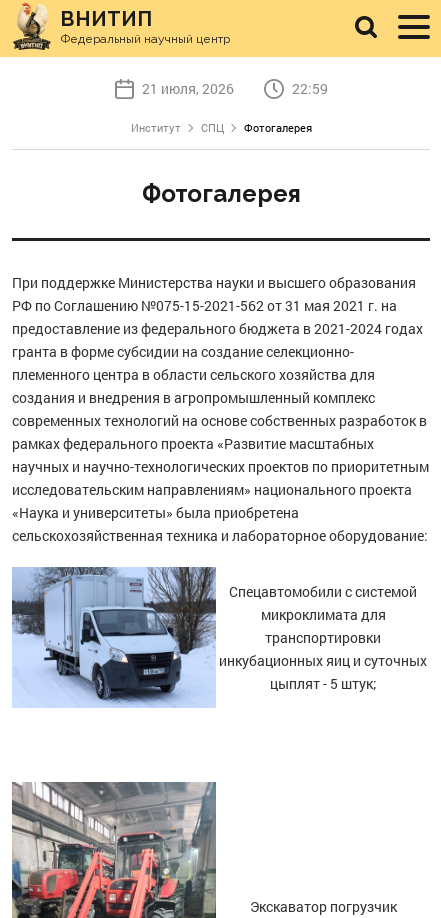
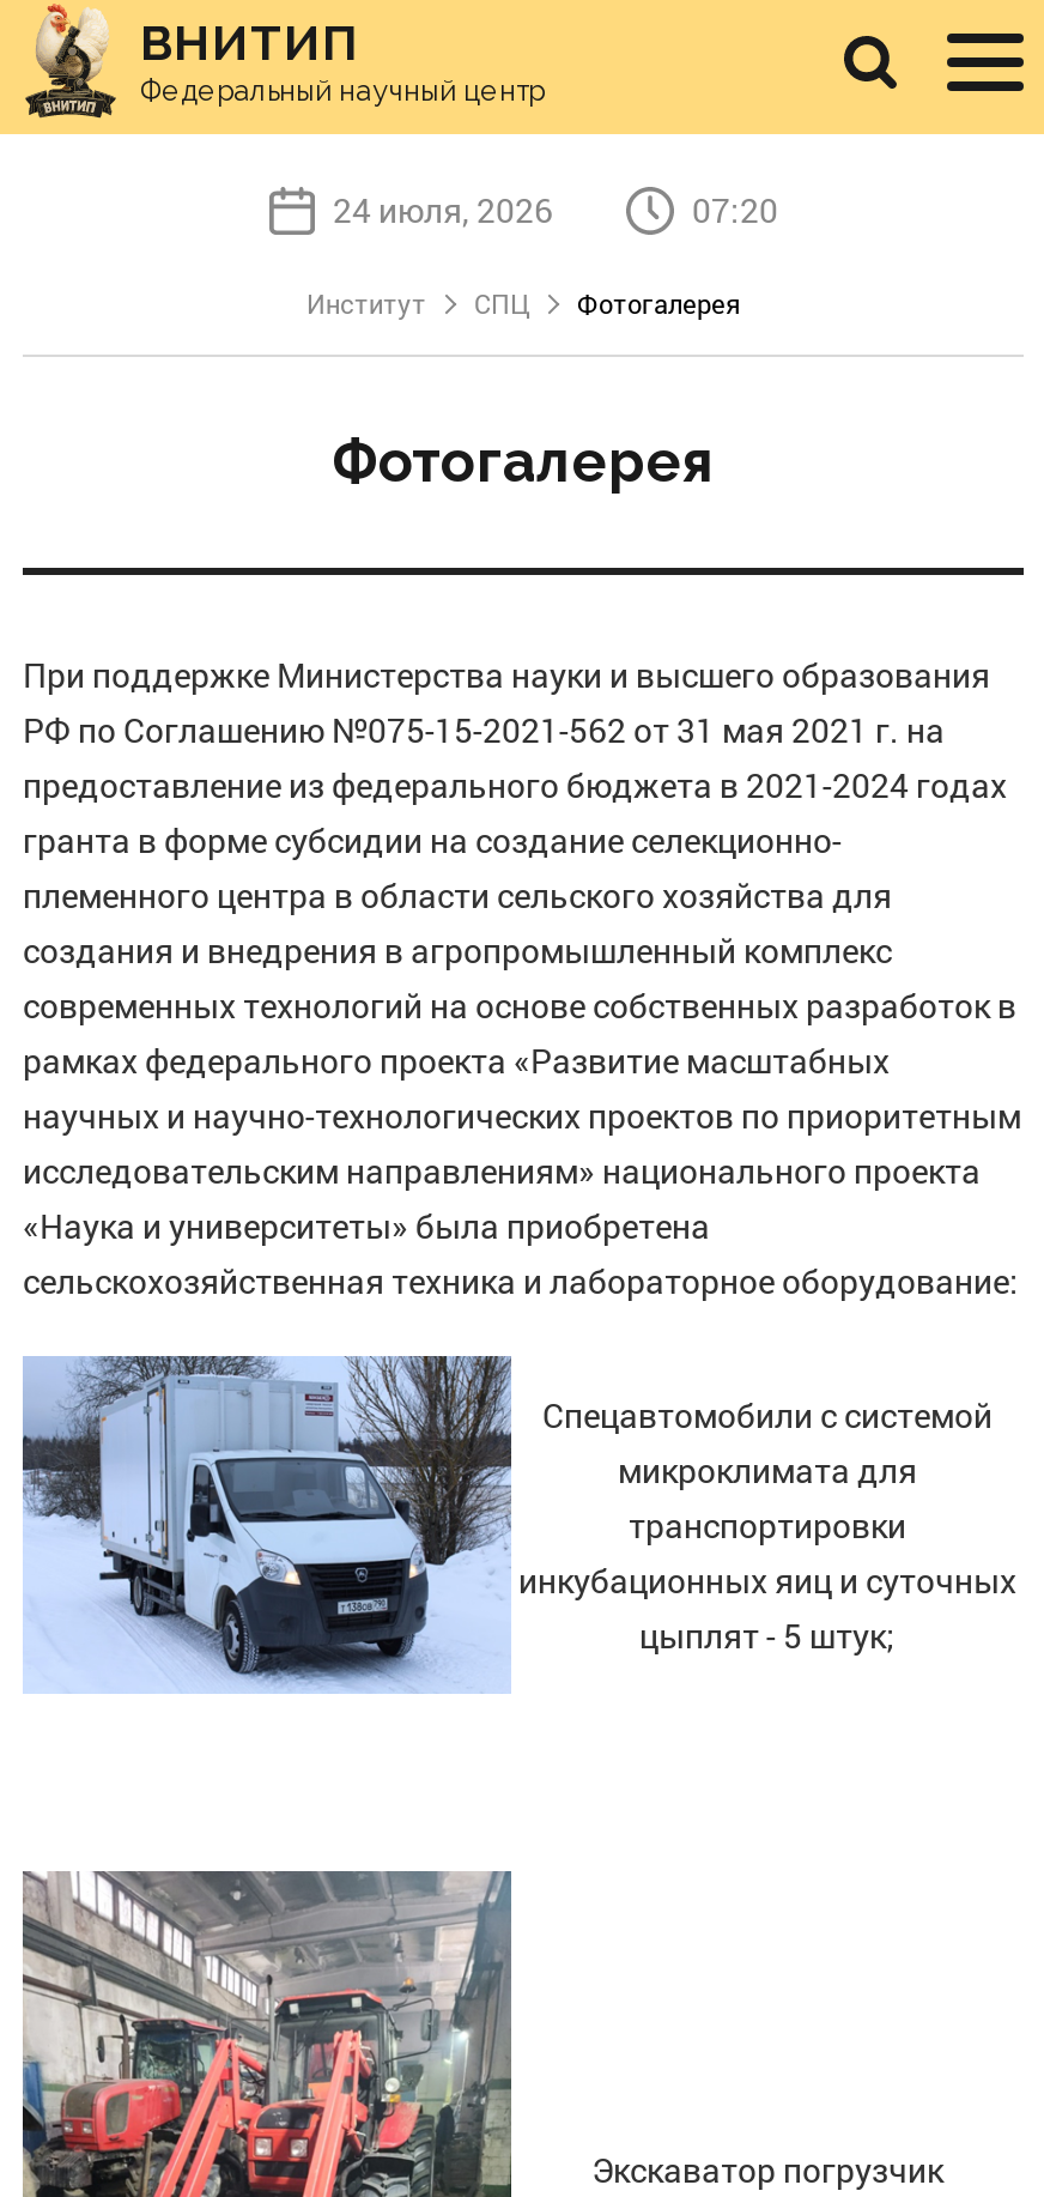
- 21 июля, 2026
+ 24 июля, 2026

- 22:59
+ 07:20
